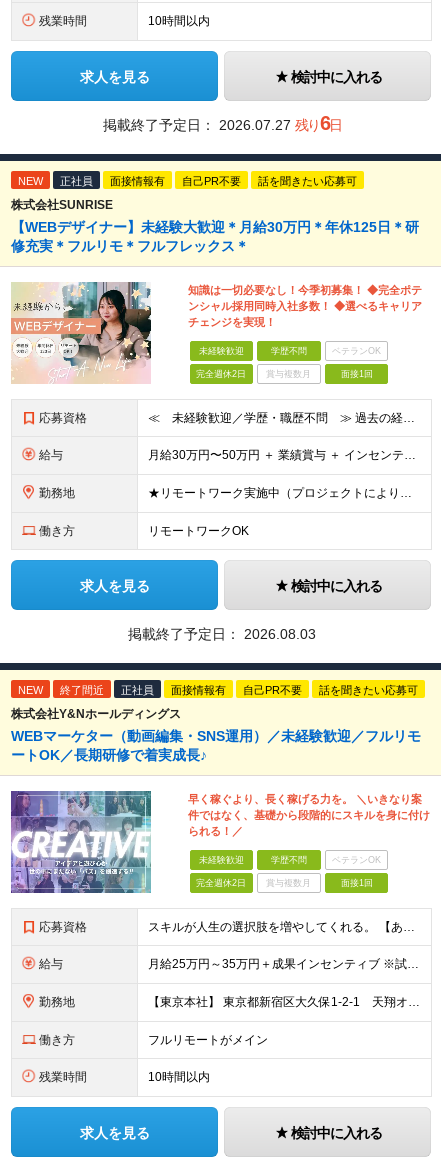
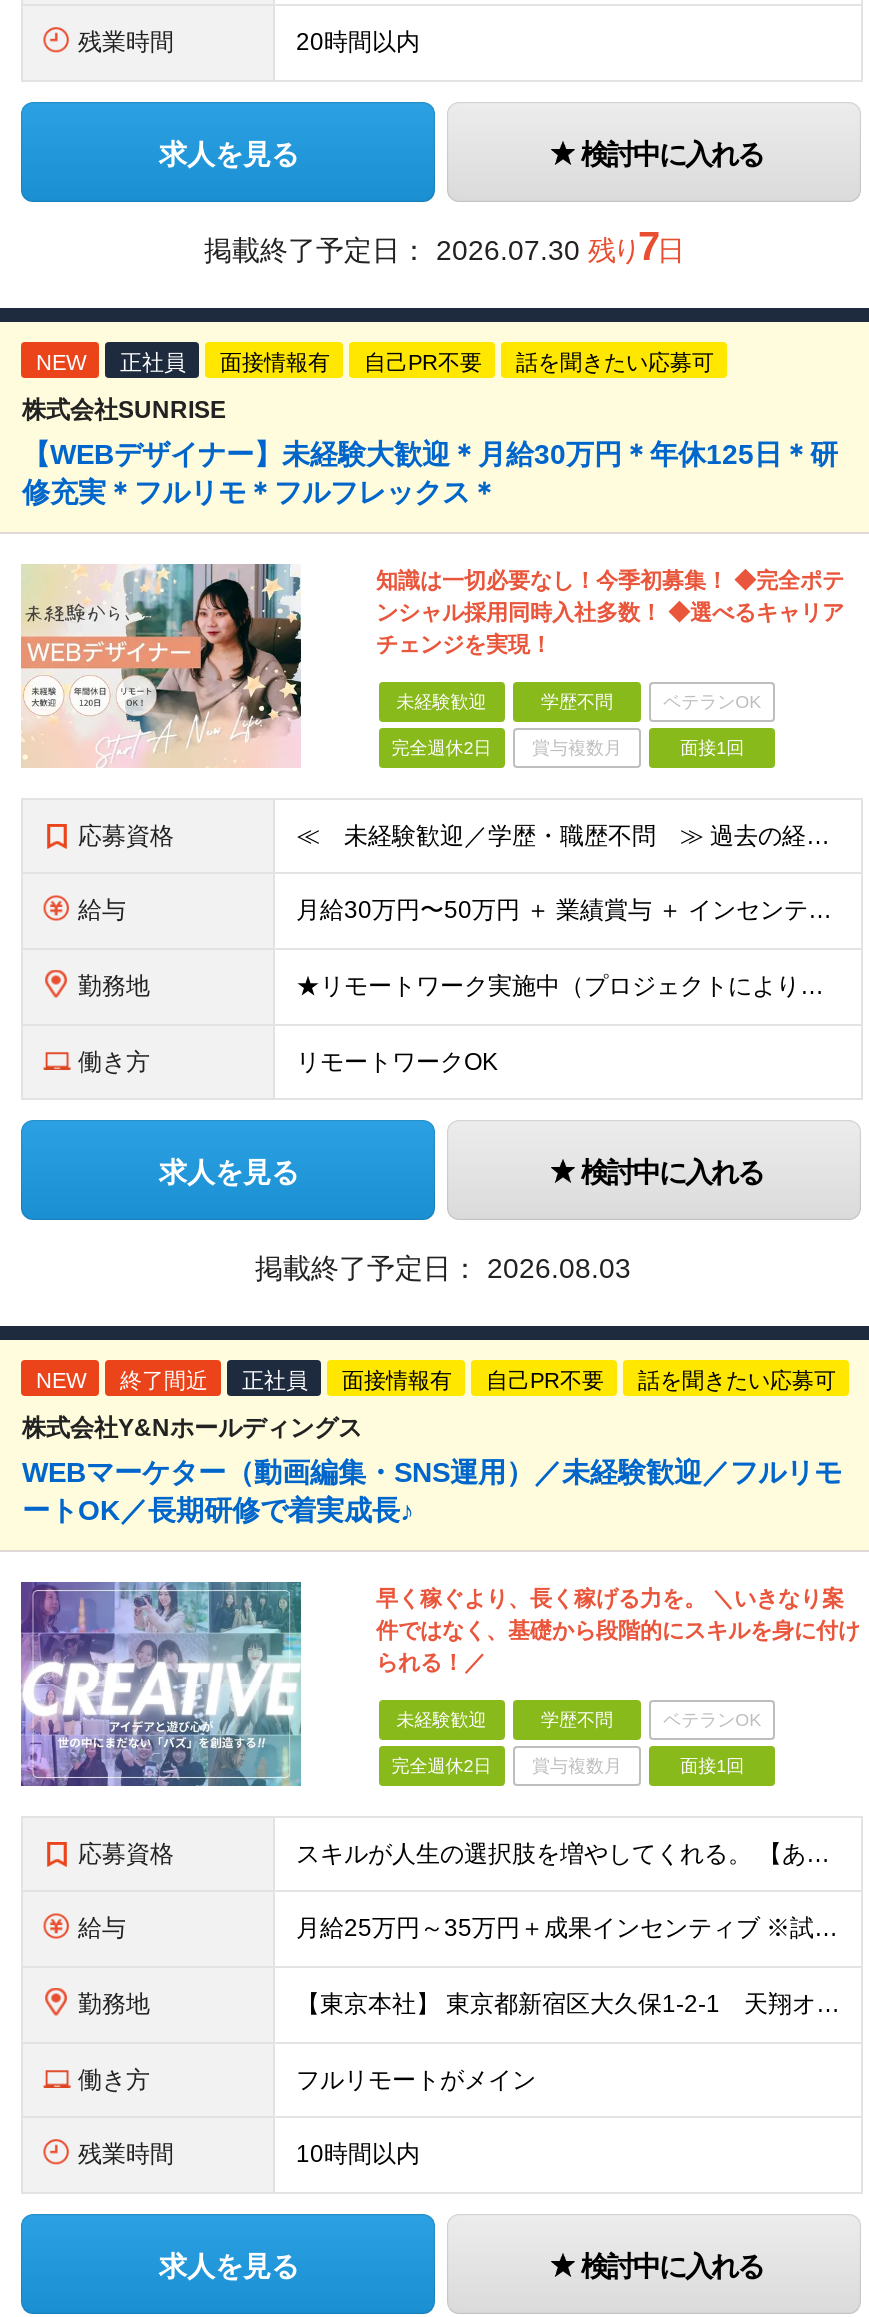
- 10時間以内
+ 20時間以内

- 掲載終了予定日：2026.07.27 残り6日
+ 掲載終了予定日：2026.07.30 残り7日
